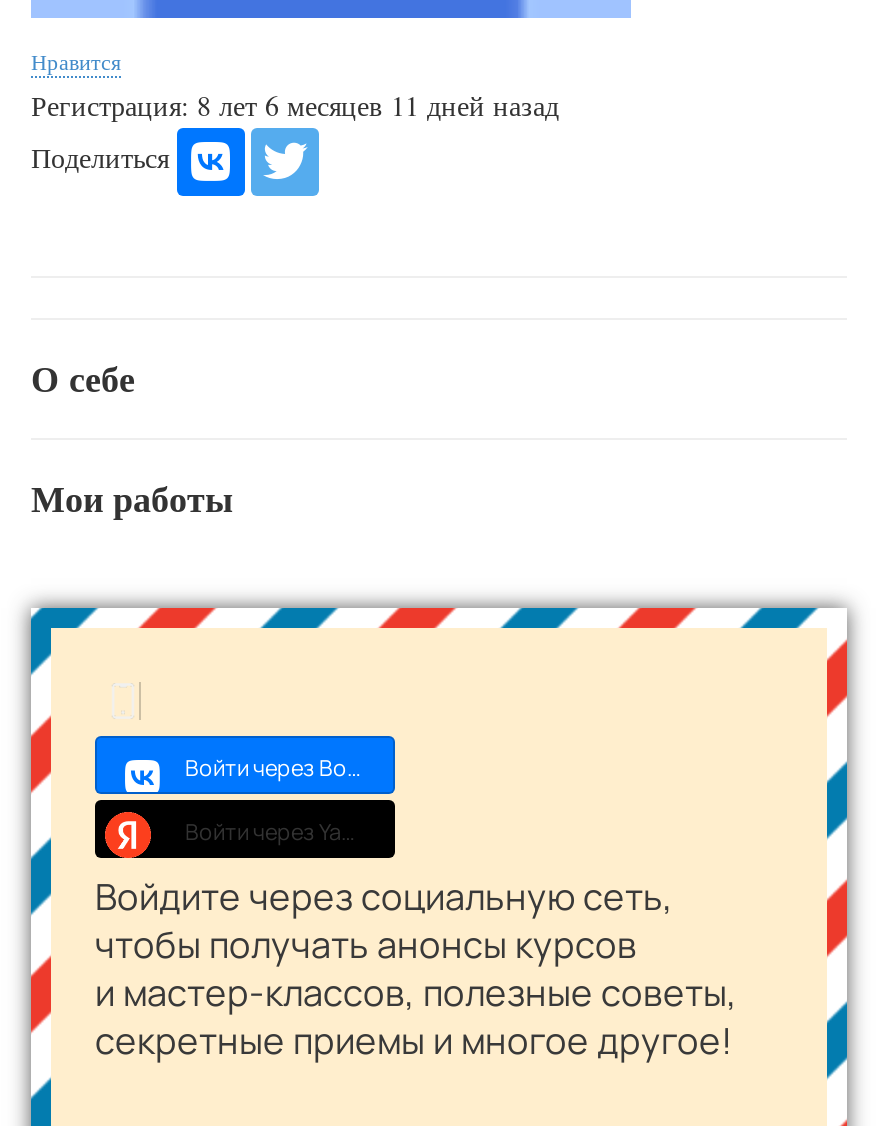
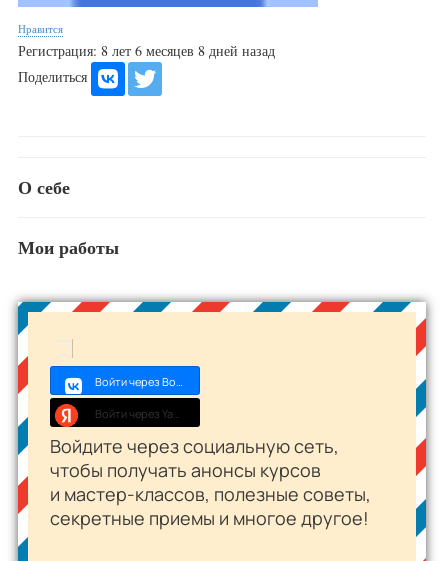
- Регистрация: 8 лет 6 месяцев 11 дней назад
+ Регистрация: 8 лет 6 месяцев 8 дней назад
